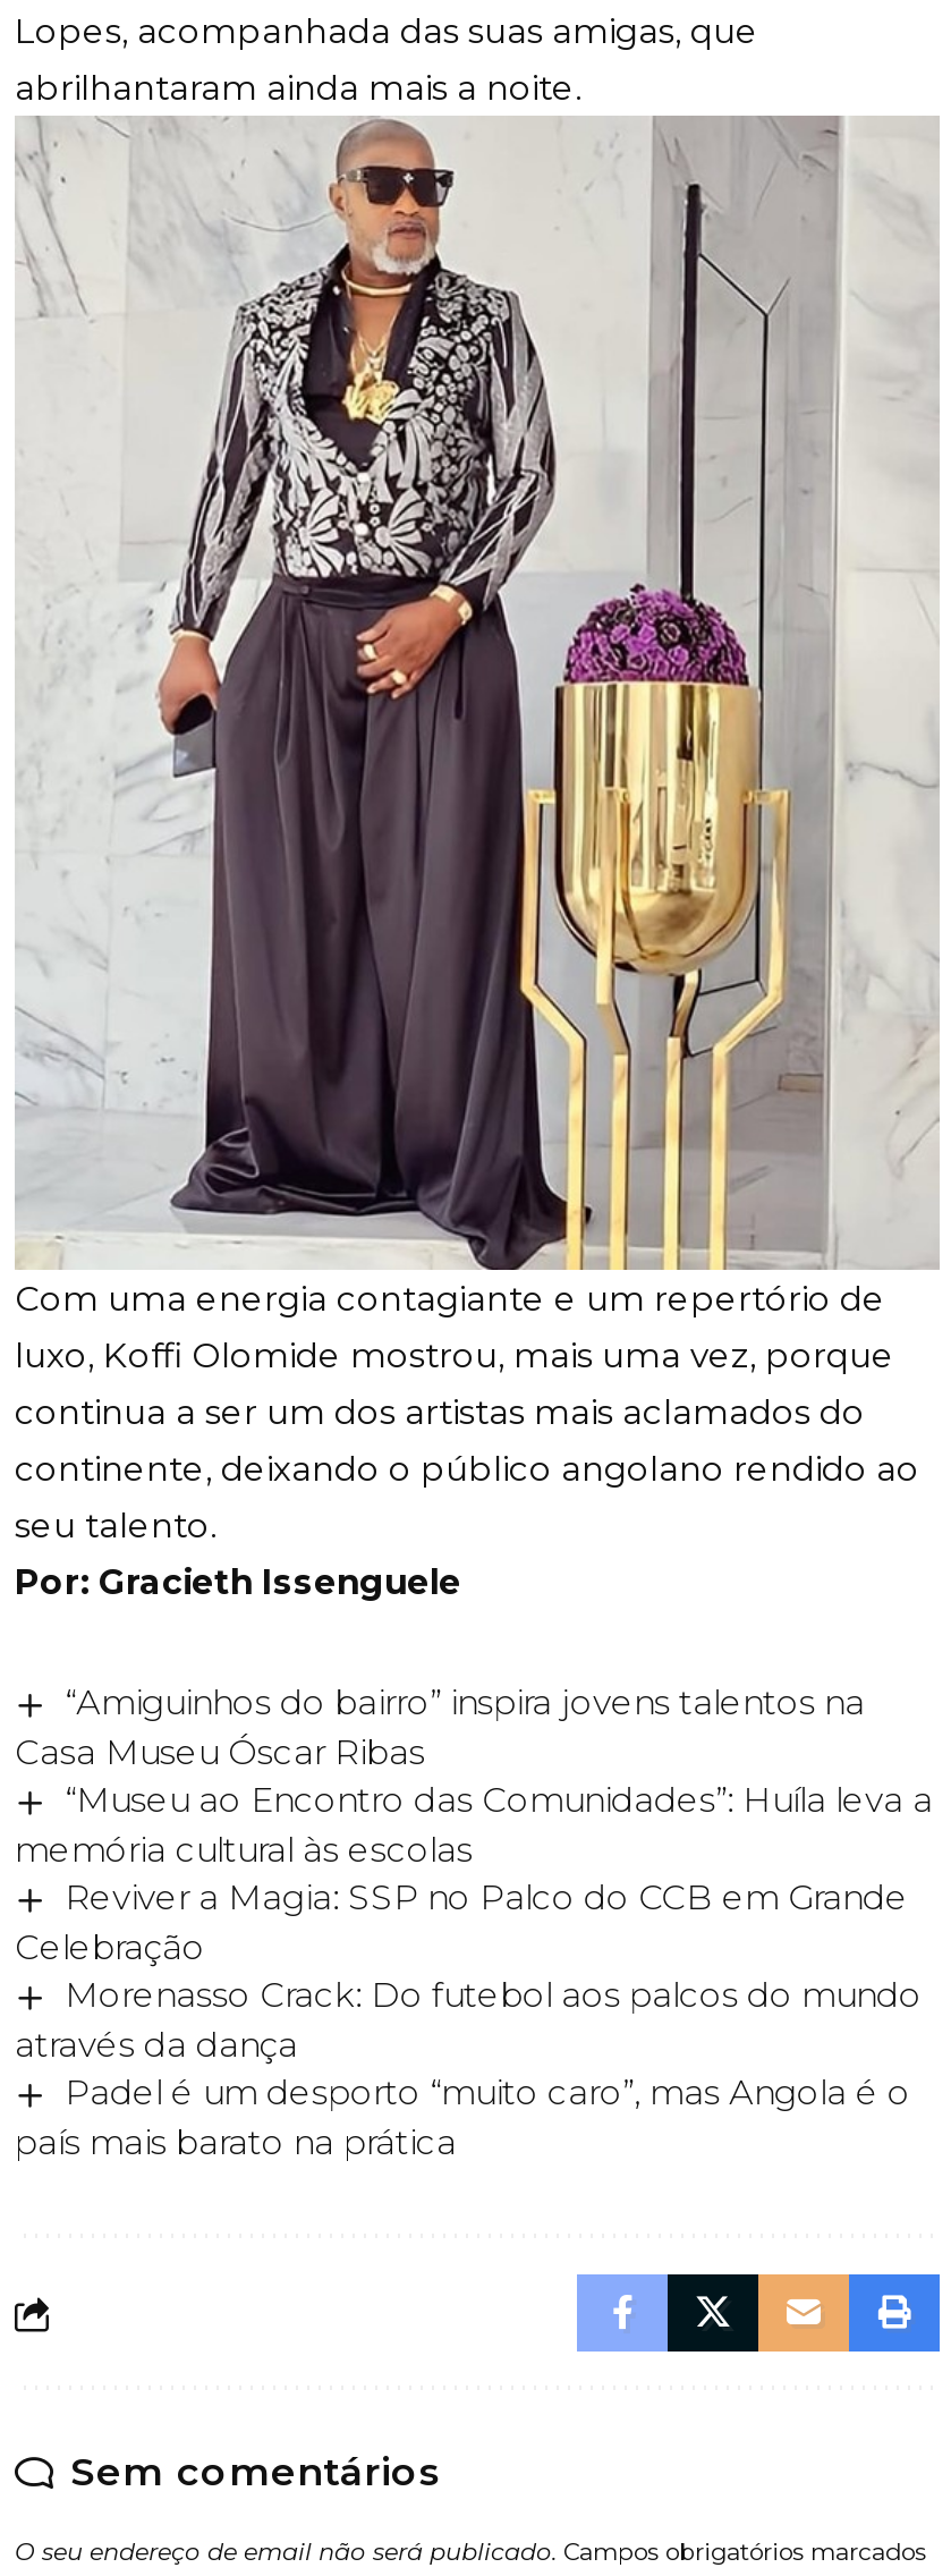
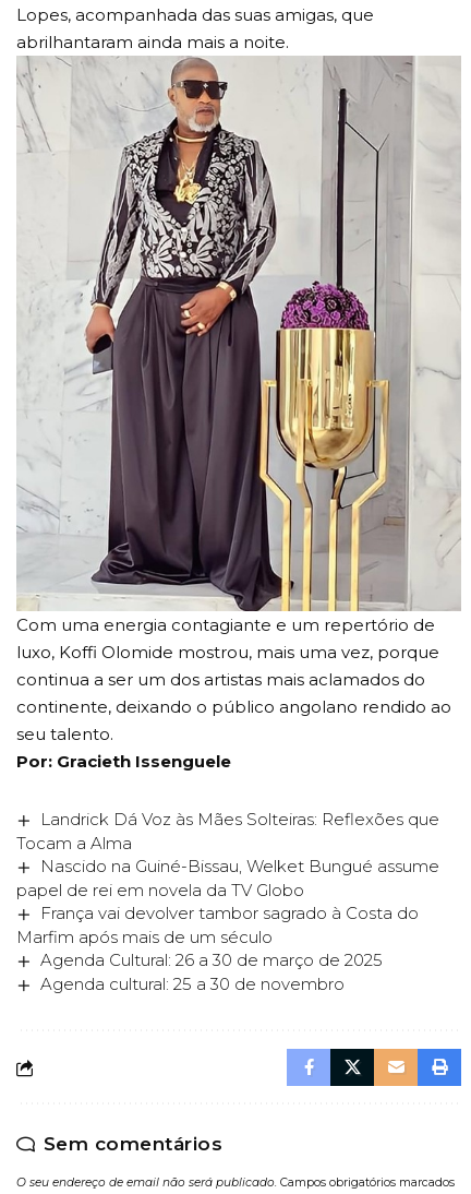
- “Amiguinhos do bairro” inspira jovens talentos na
- Casa Museu Óscar Ribas
- “Museu ao Encontro das Comunidades”: Huíla leva a
- memória cultural às escolas
- Reviver a Magia: SSP no Palco do CCB em Grande
- Celebração
- Morenasso Crack: Do futebol aos palcos do mundo
- através da dança
- Padel é um desporto “muito caro”, mas Angola é o
- país mais barato na prática
+ Landrick Dá Voz às Mães Solteiras: Reflexões que
+ Tocam a Alma
+ Nascido na Guiné-Bissau, Welket Bungué assume
+ papel de rei em novela da TV Globo
+ França vai devolver tambor sagrado à Costa do
+ Marfim após mais de um século
+ Agenda Cultural: 26 a 30 de março de 2025
+ Agenda cultural: 25 a 30 de novembro
